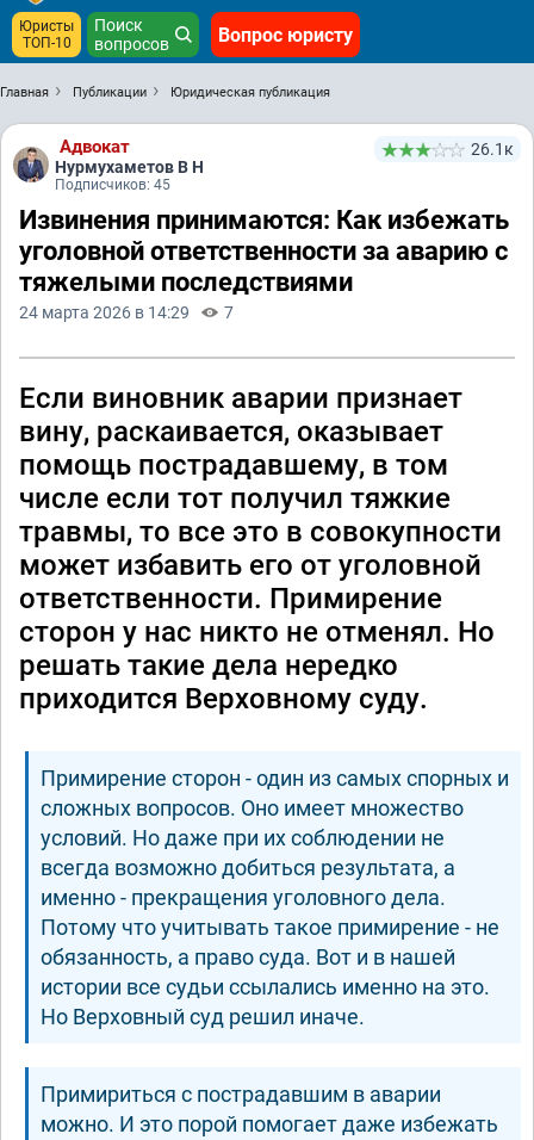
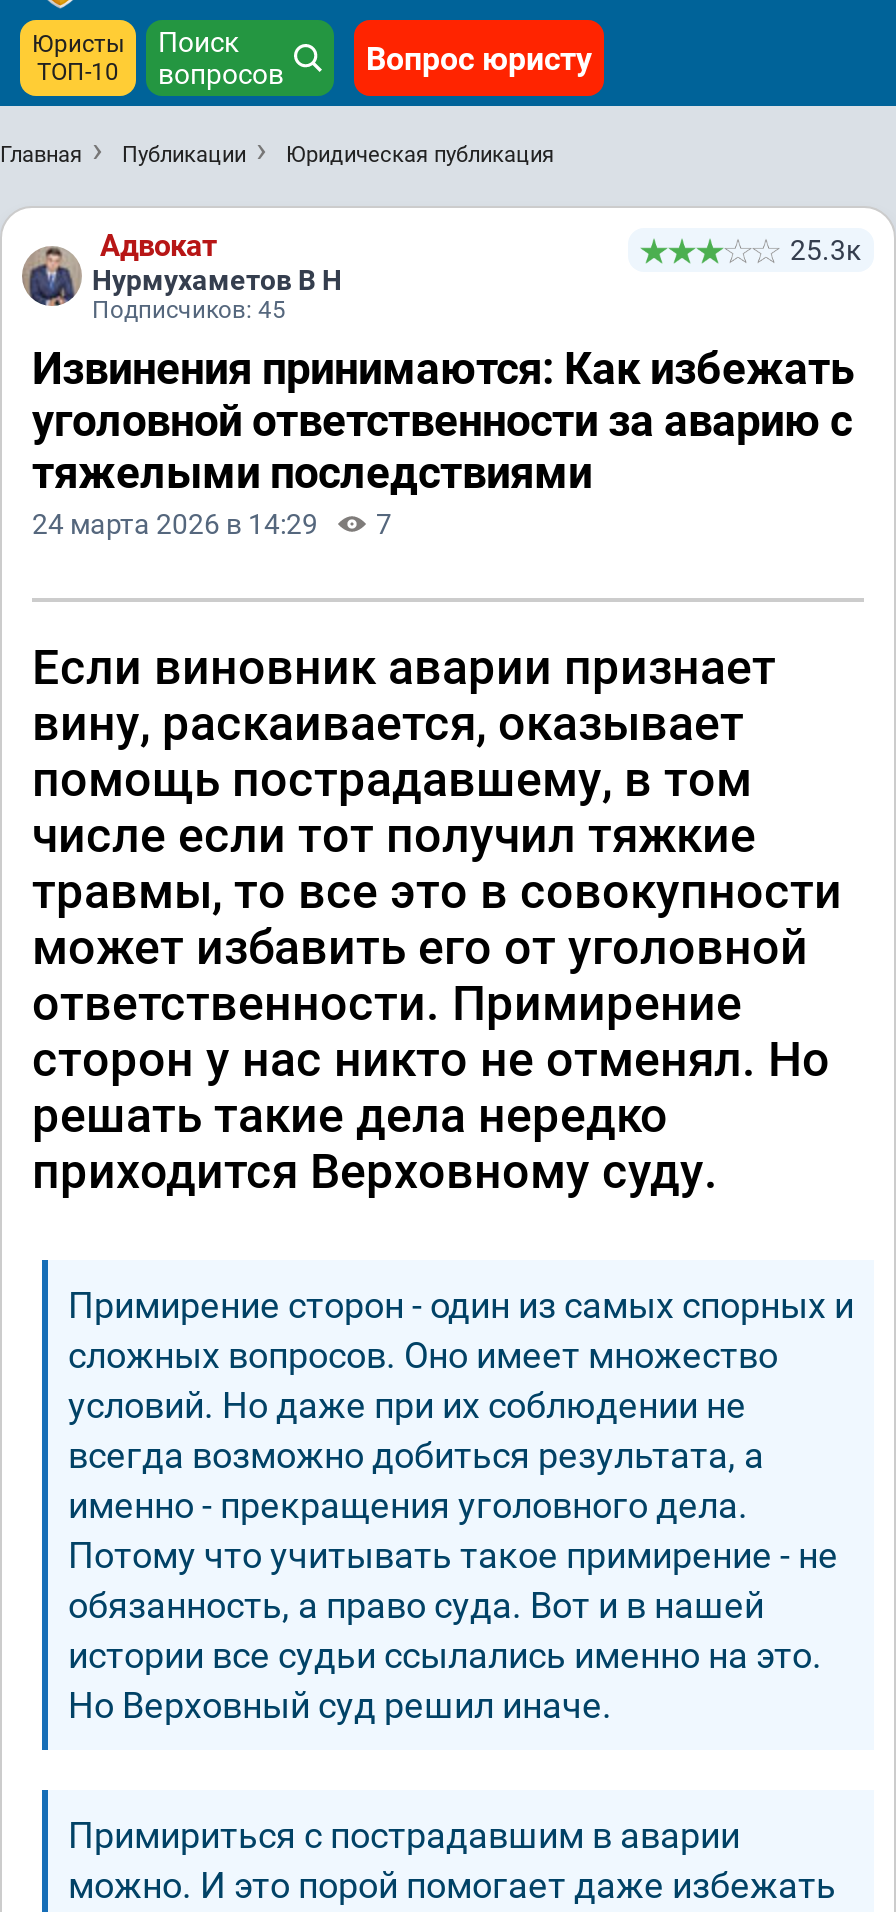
- 26.1к
+ 25.3к
